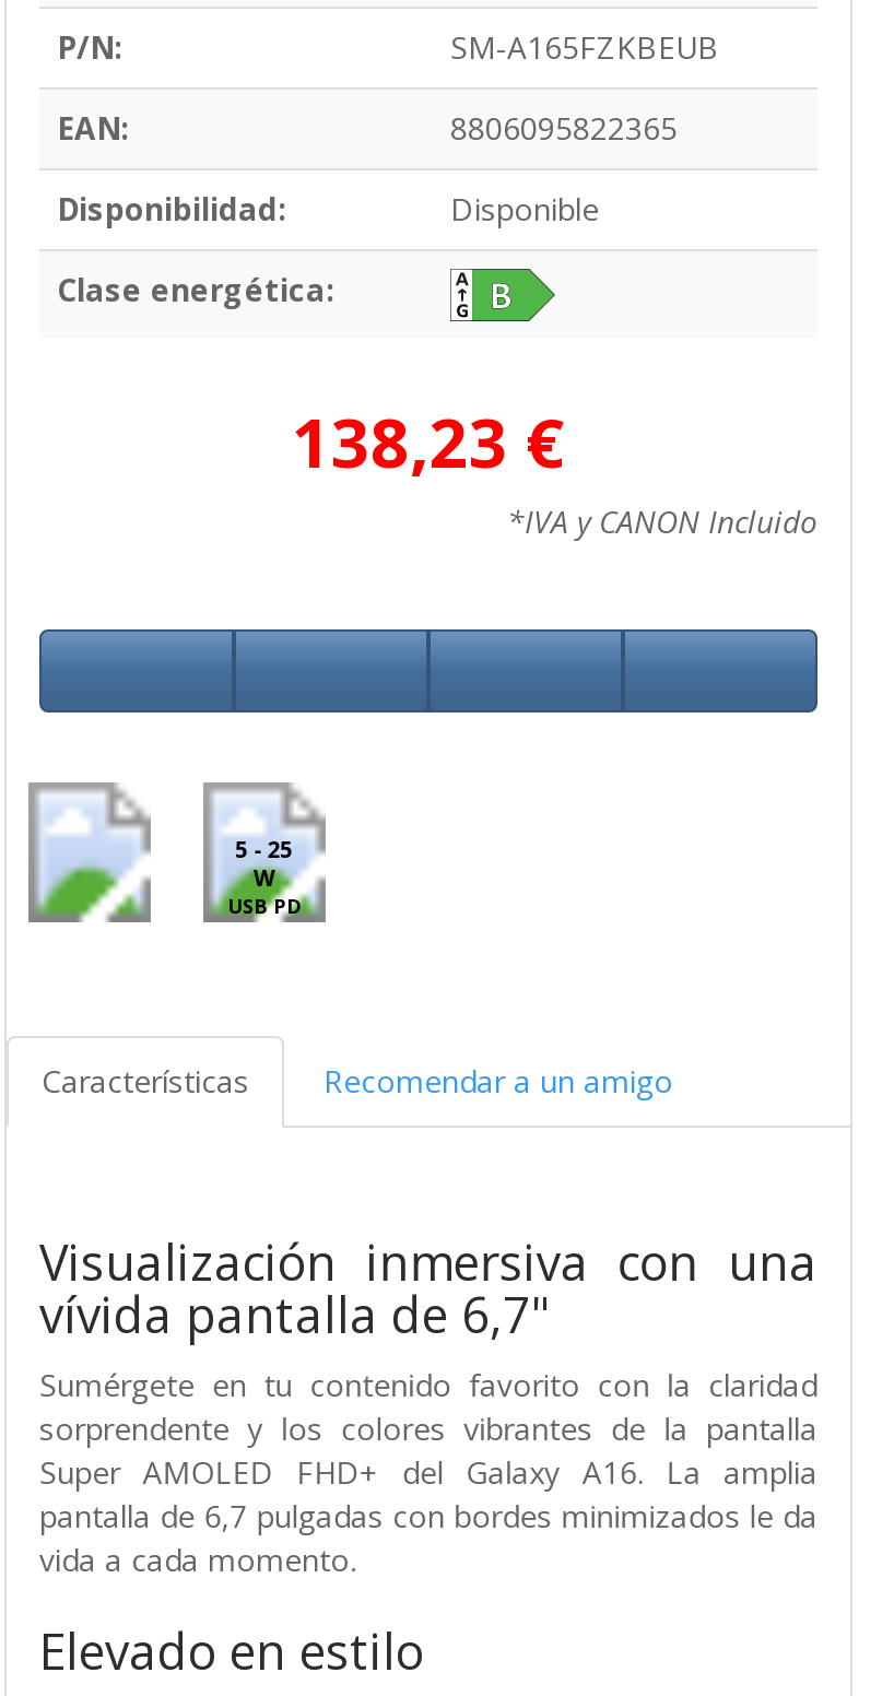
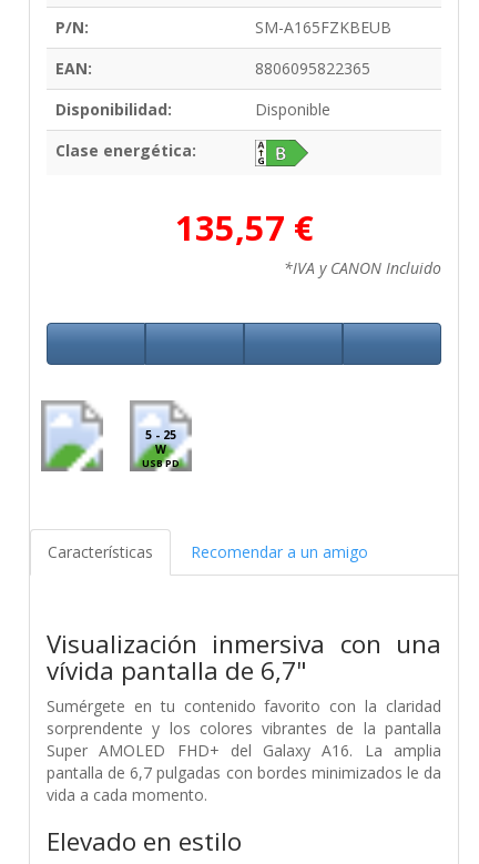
- 138,23 €
+ 135,57 €
